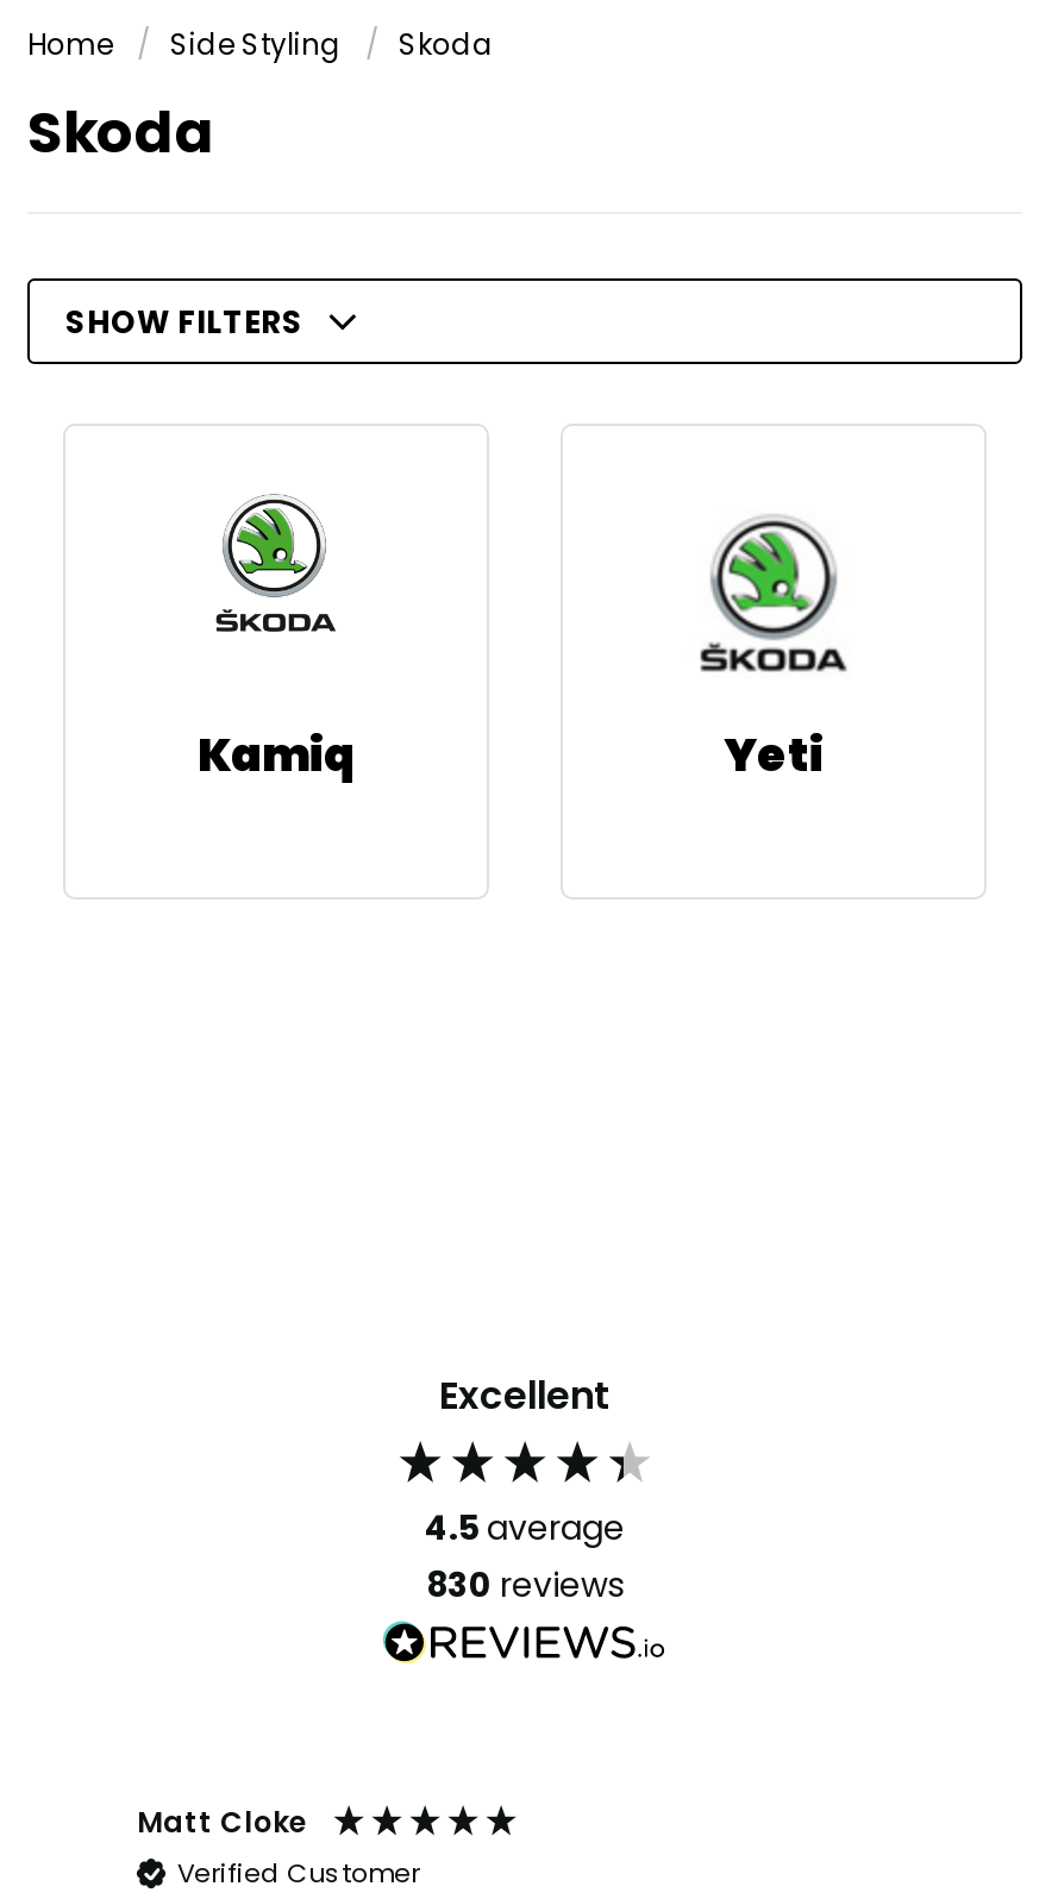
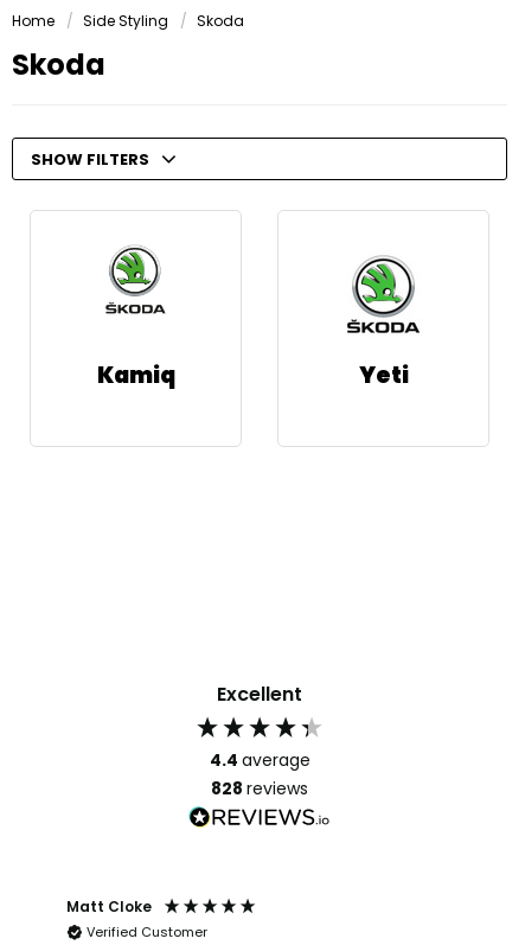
- 4.5 average
+ 4.4 average

- 830 reviews
+ 828 reviews
